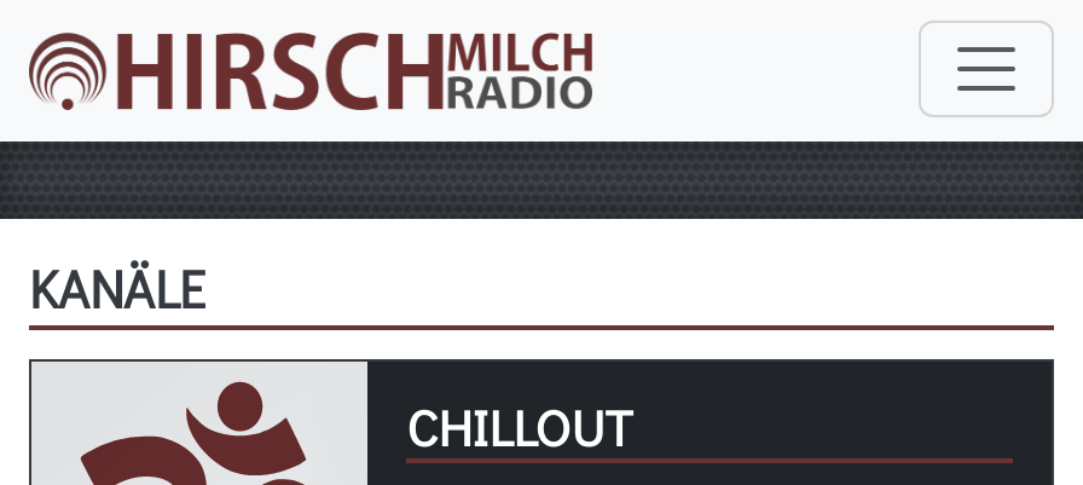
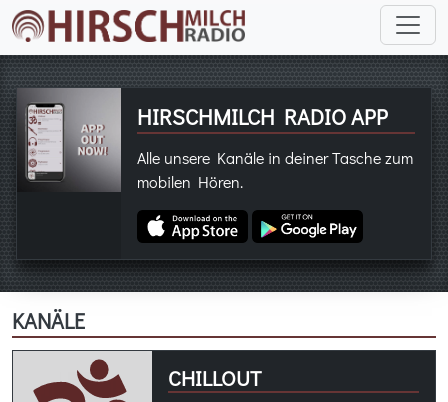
+ [image]
+ HIRSCHMILCH RADIO APP
+ Alle unsere Kanäle in deiner Tasche zum
+ mobilen Hören.
